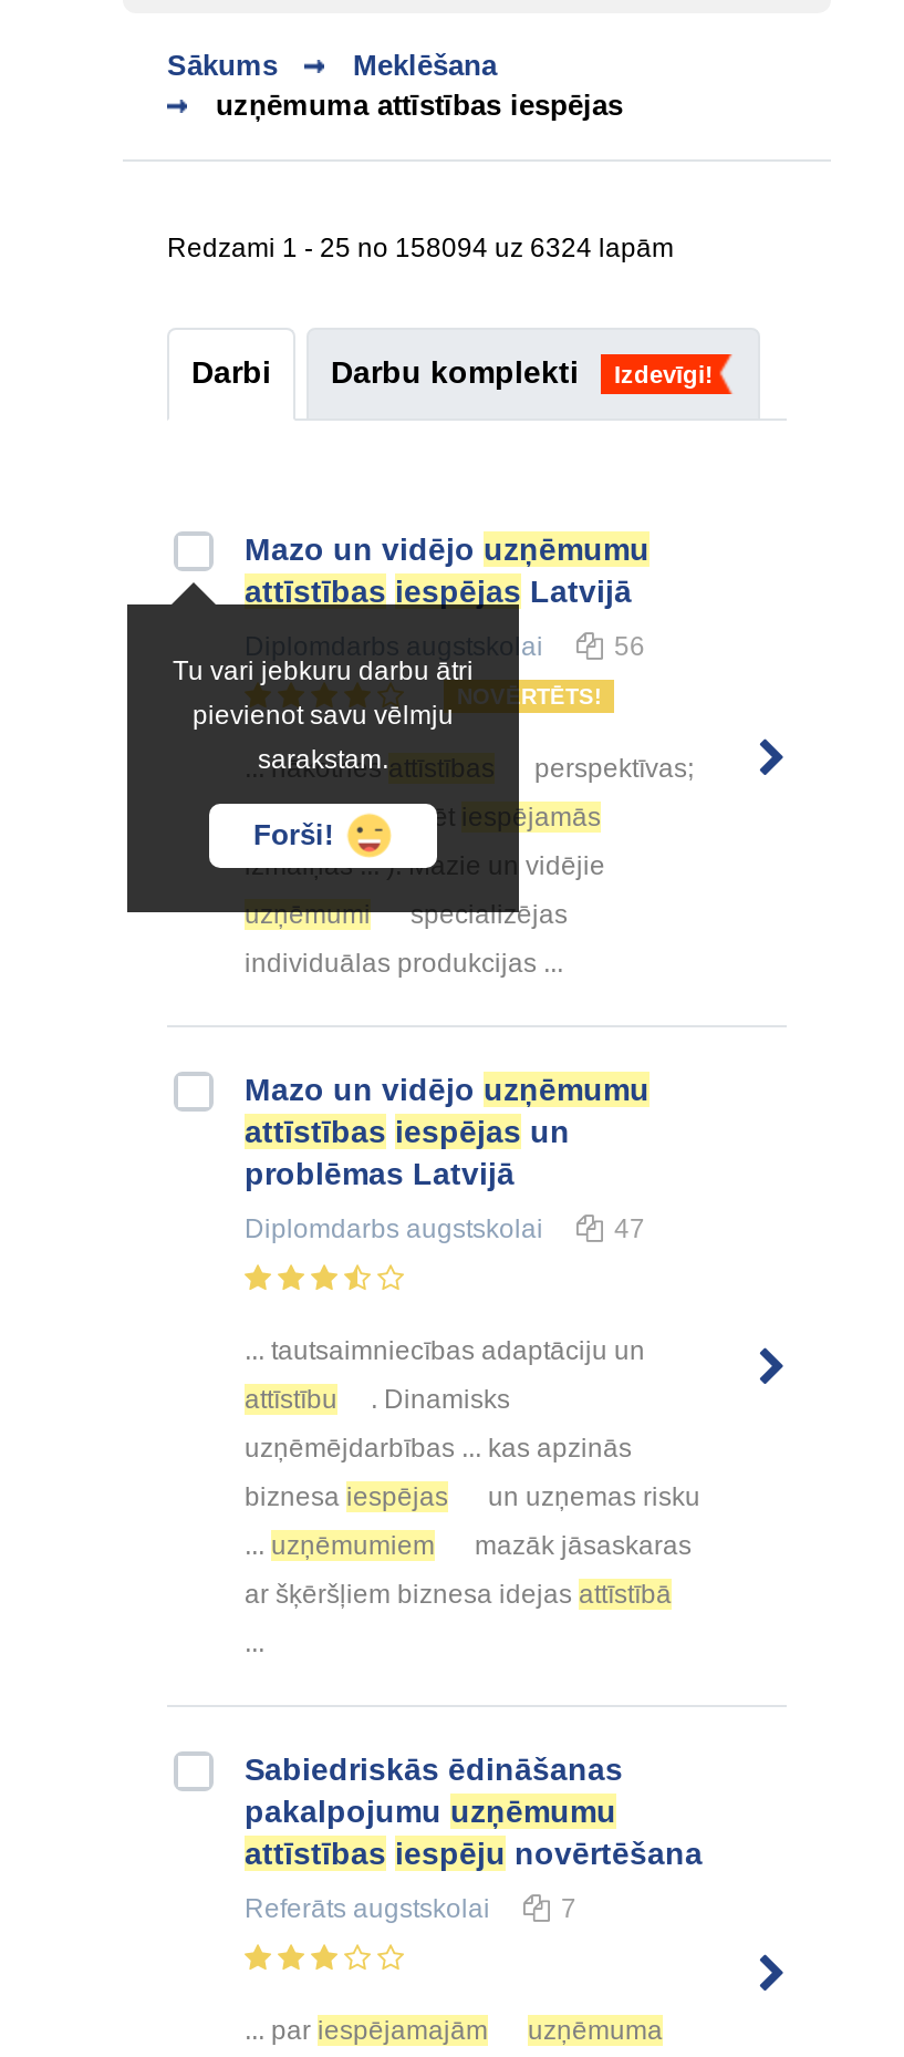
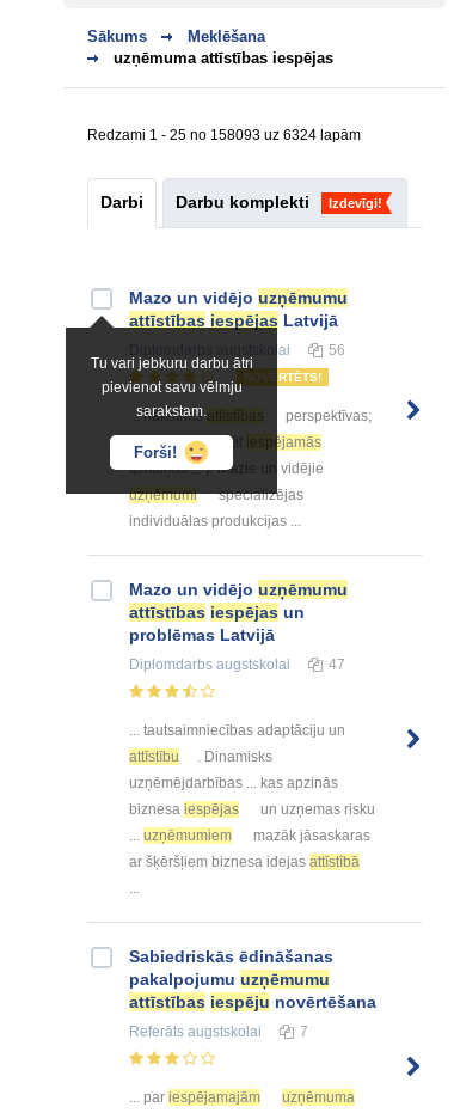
- Redzami 1 - 25 no 158094 uz 6324 lapām
+ Redzami 1 - 25 no 158093 uz 6324 lapām
